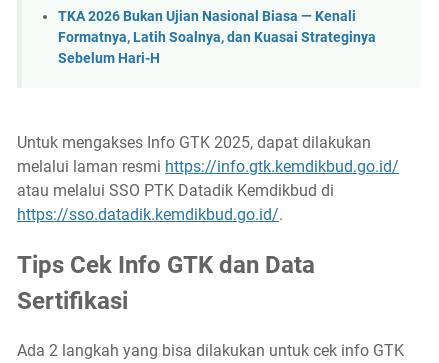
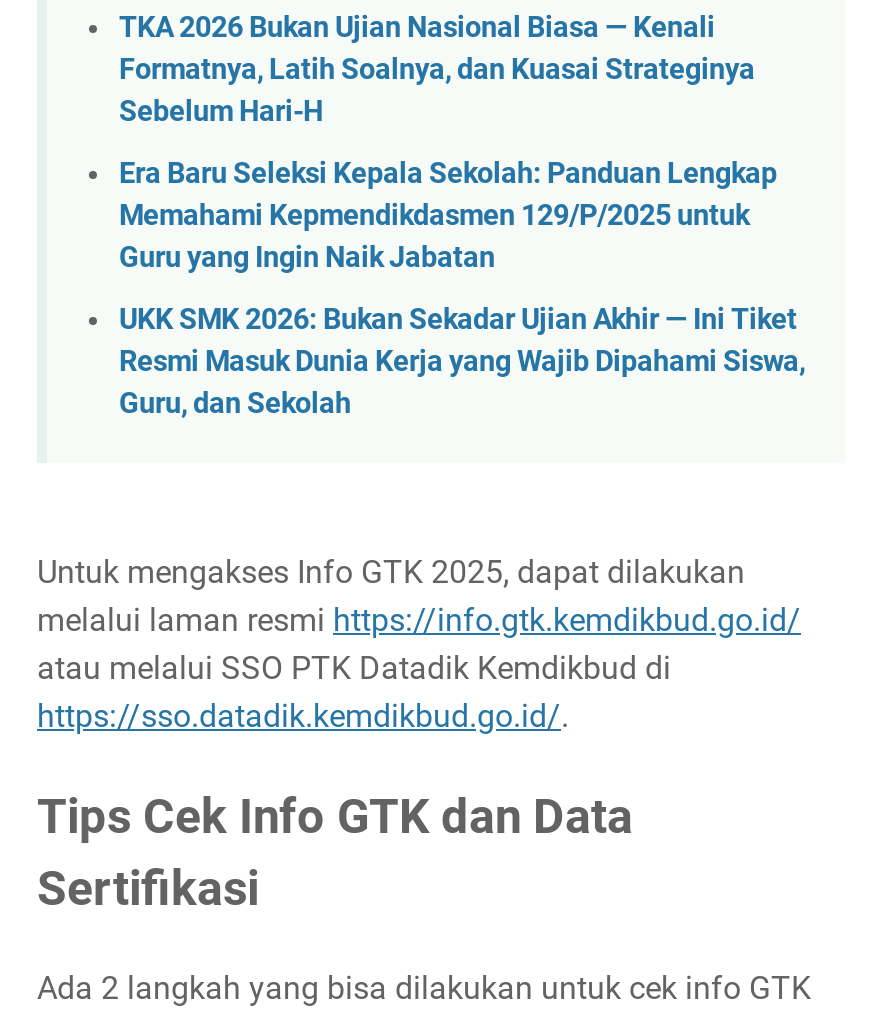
+ Era Baru Seleksi Kepala Sekolah: Panduan Lengkap
+ Memahami Kepmendikdasmen 129/P/2025 untuk
+ Guru yang Ingin Naik Jabatan
+ UKK SMK 2026: Bukan Sekadar Ujian Akhir — Ini Tiket
+ Resmi Masuk Dunia Kerja yang Wajib Dipahami Siswa,
+ Guru, dan Sekolah
